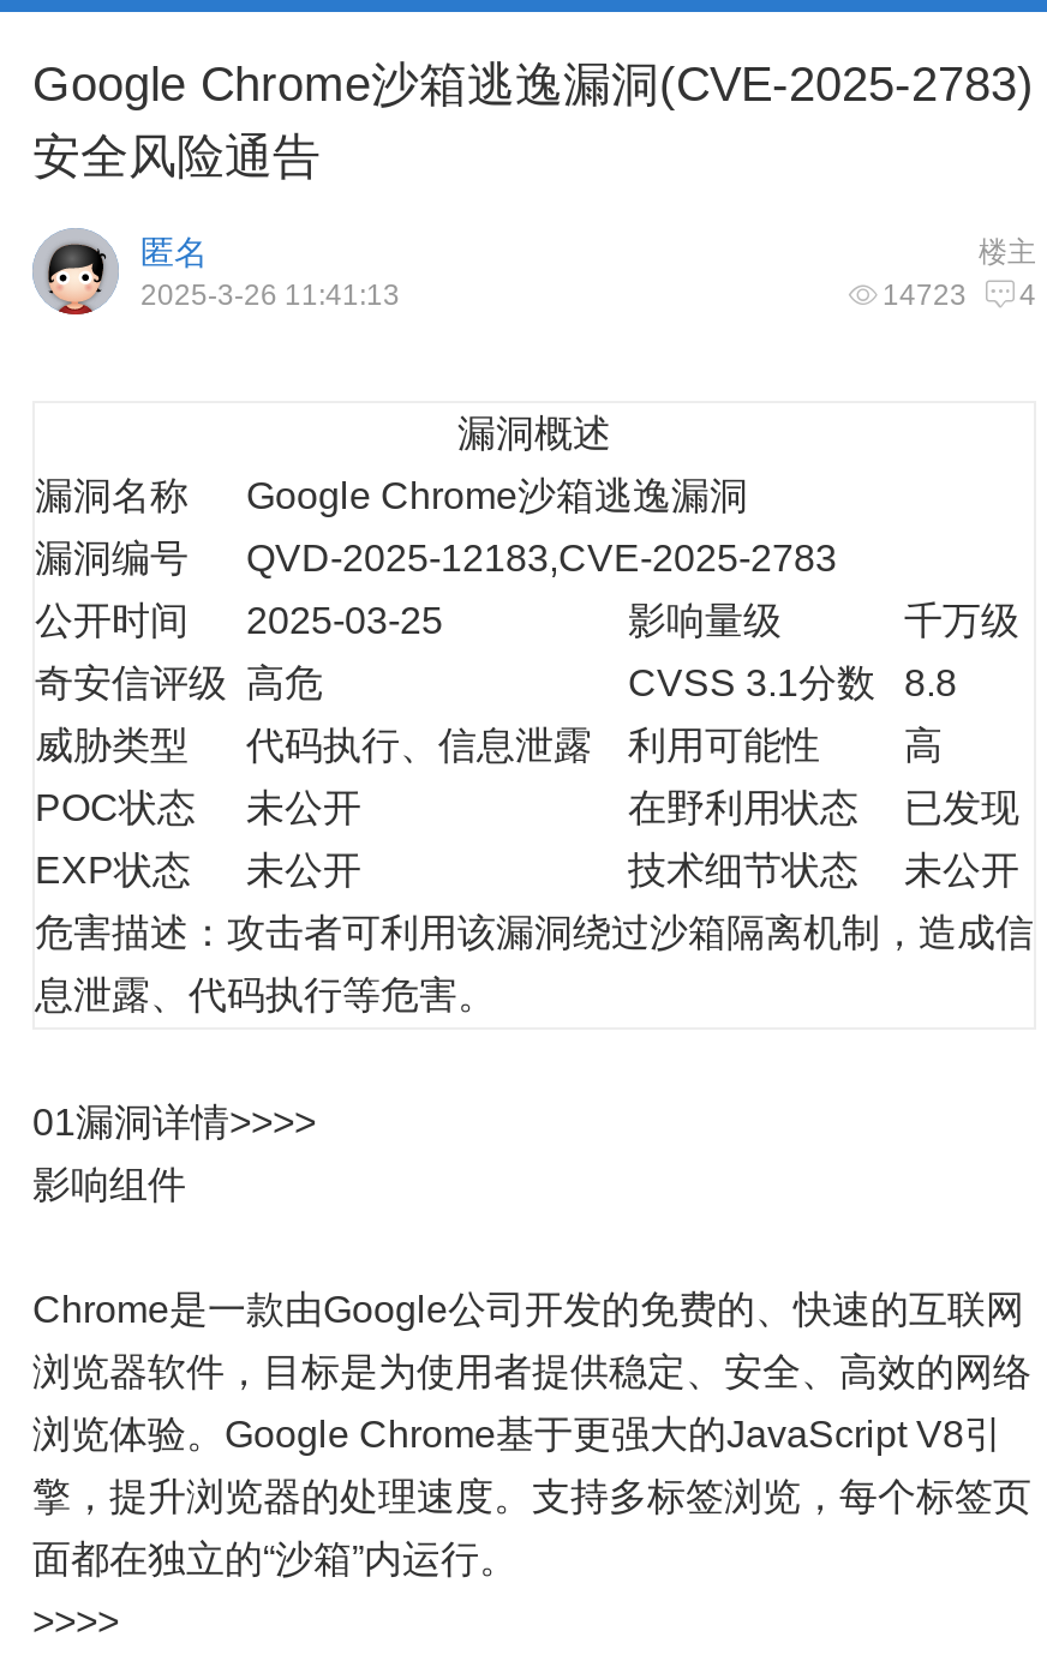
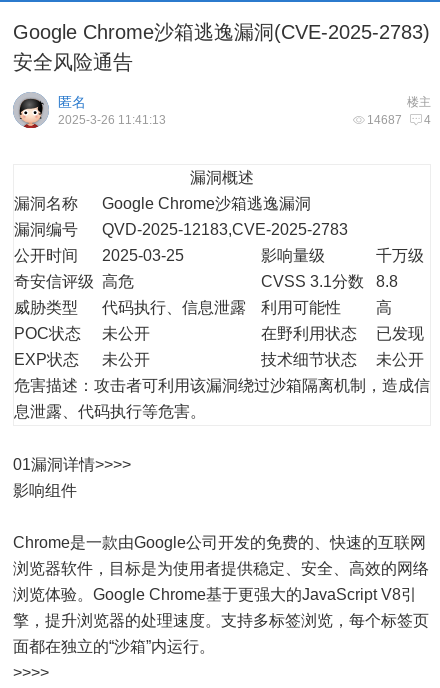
- 14723 4
+ 14687 4
